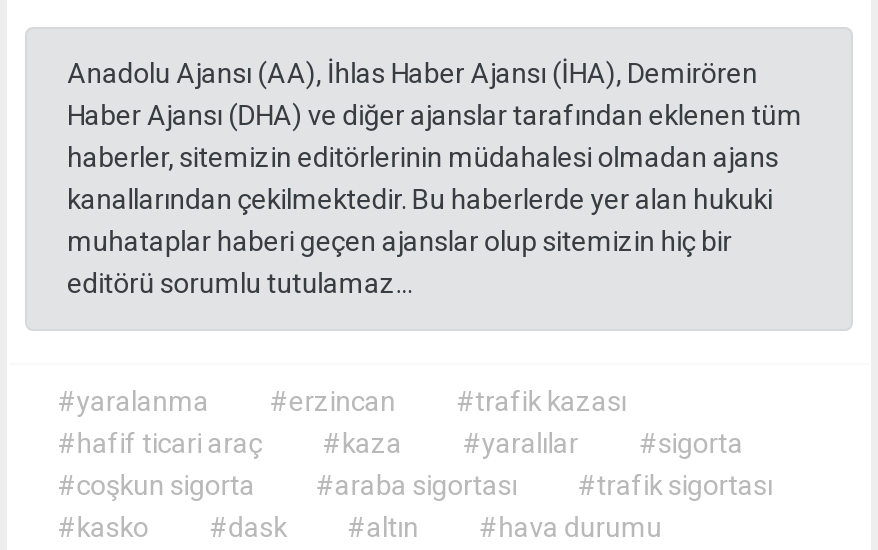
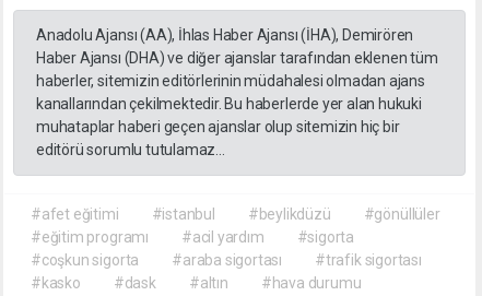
- #yaralanma
- #erzincan
- #trafik kazası
- #hafif ticari araç
- #kaza
- #yaralılar
+ #afet eğitimi
+ #istanbul
+ #beylikdüzü
+ #gönüllüler
+ #eğitim programı
+ #acil yardım
